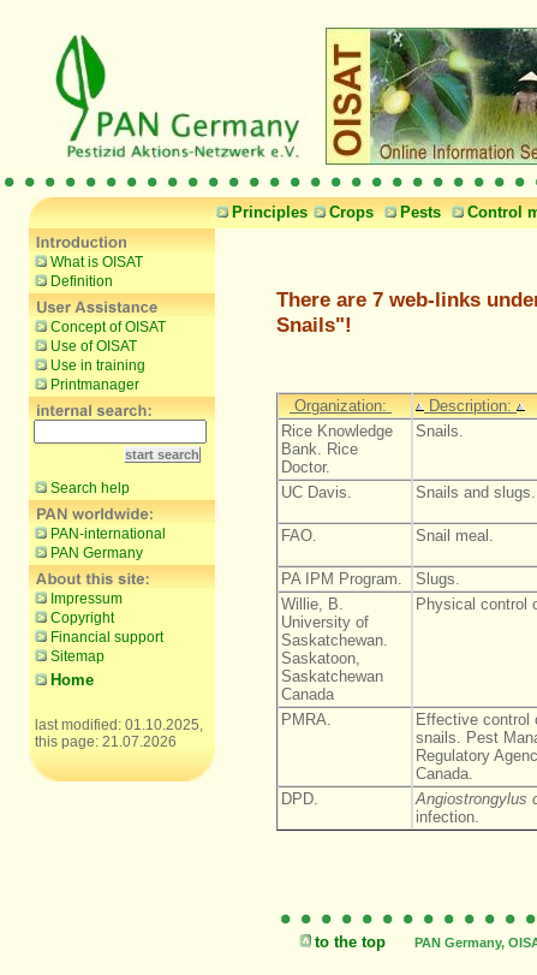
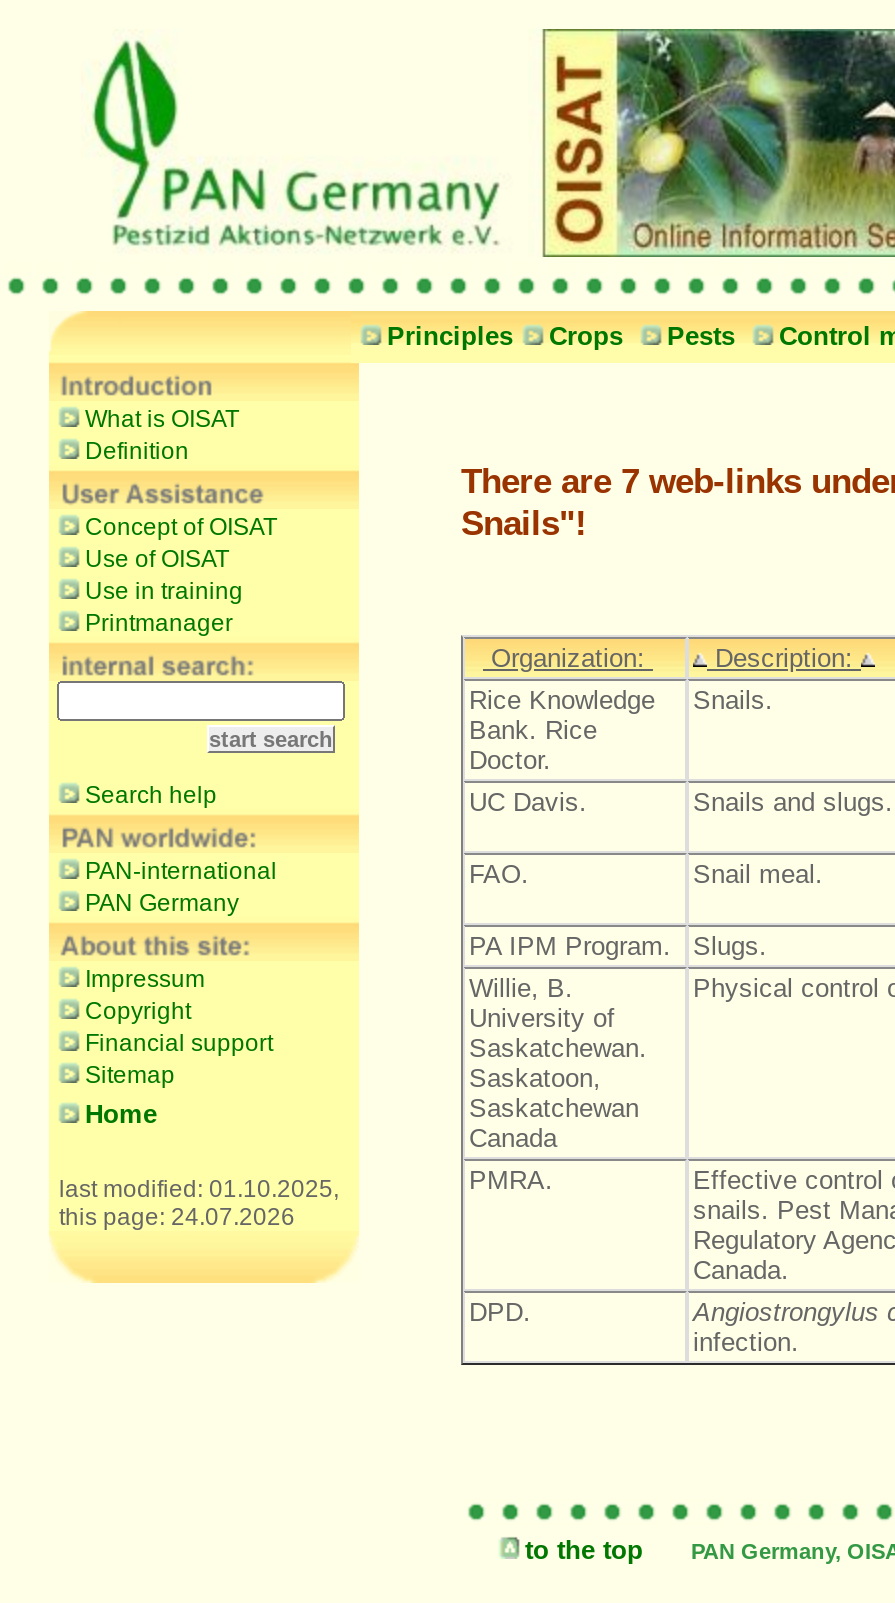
- this page: 21.07.2026
+ this page: 24.07.2026
